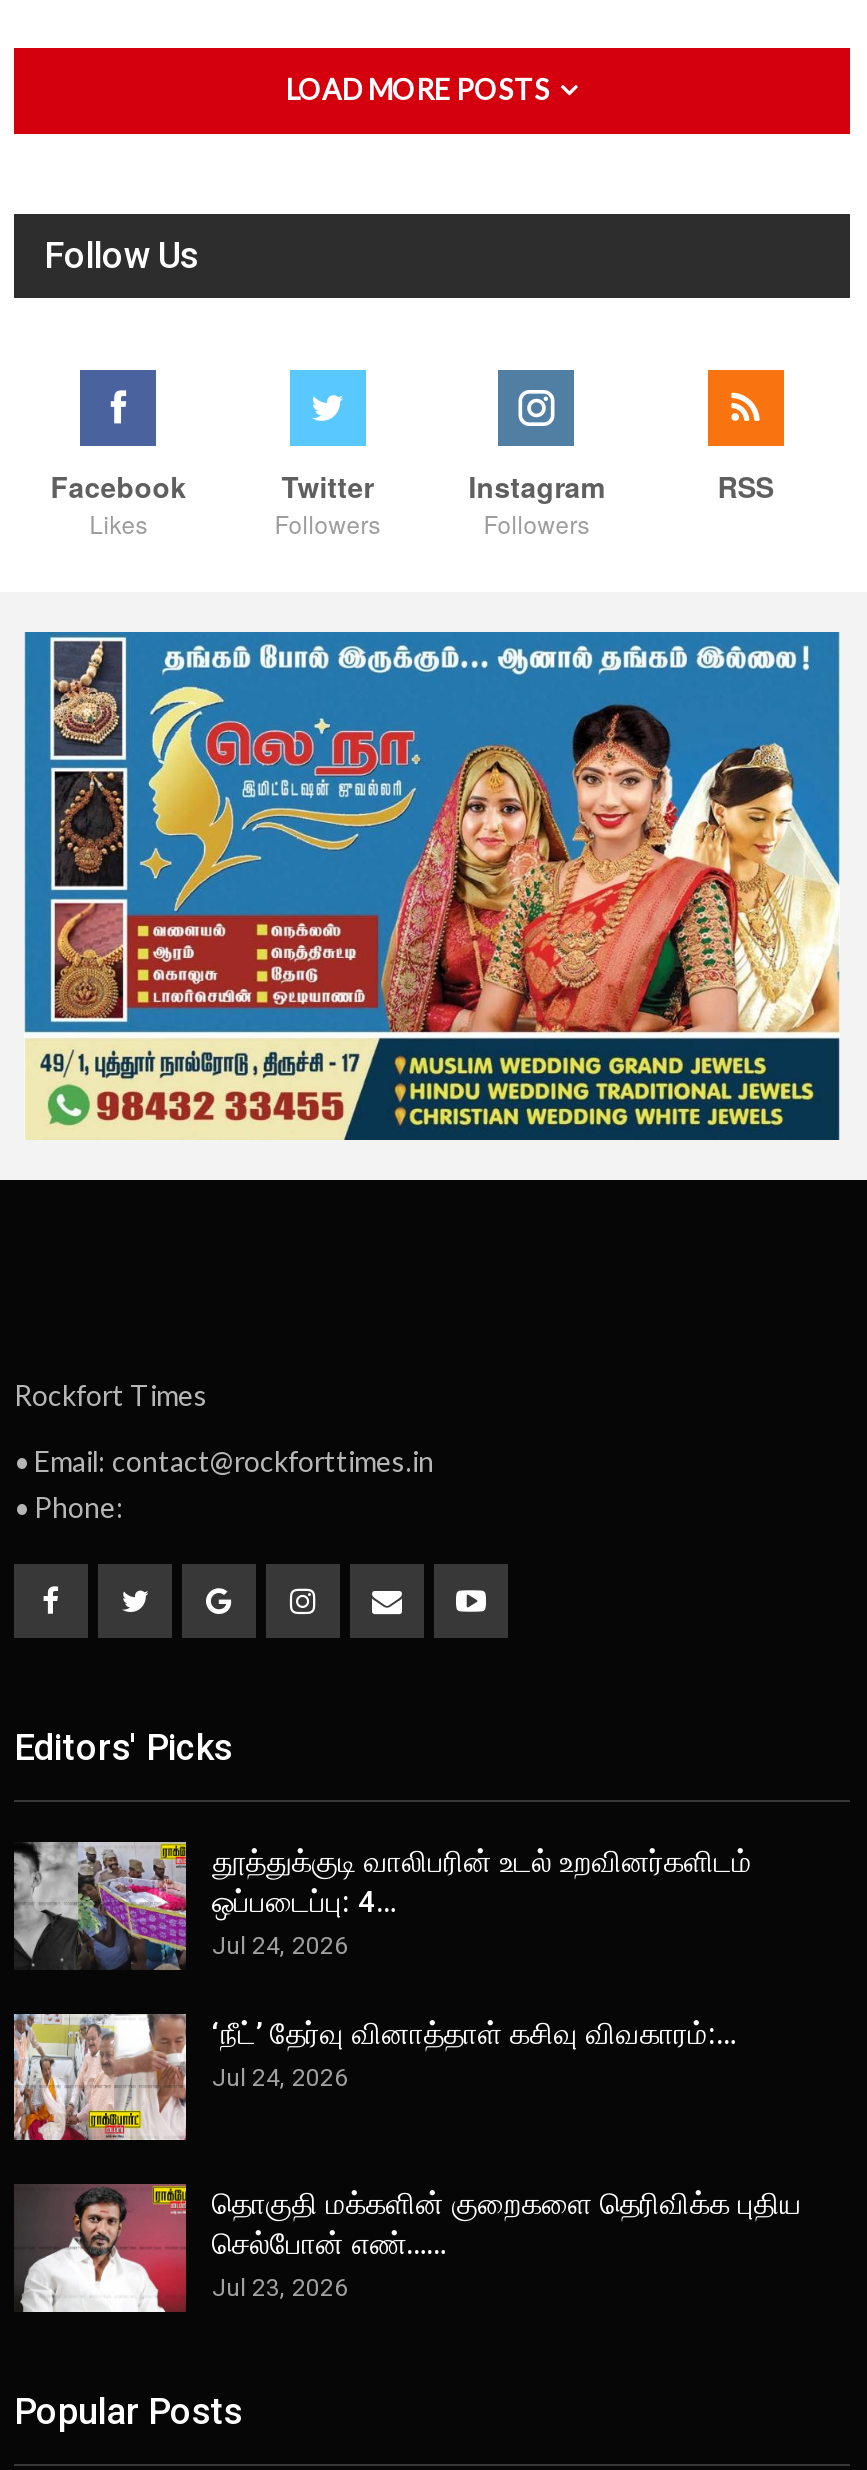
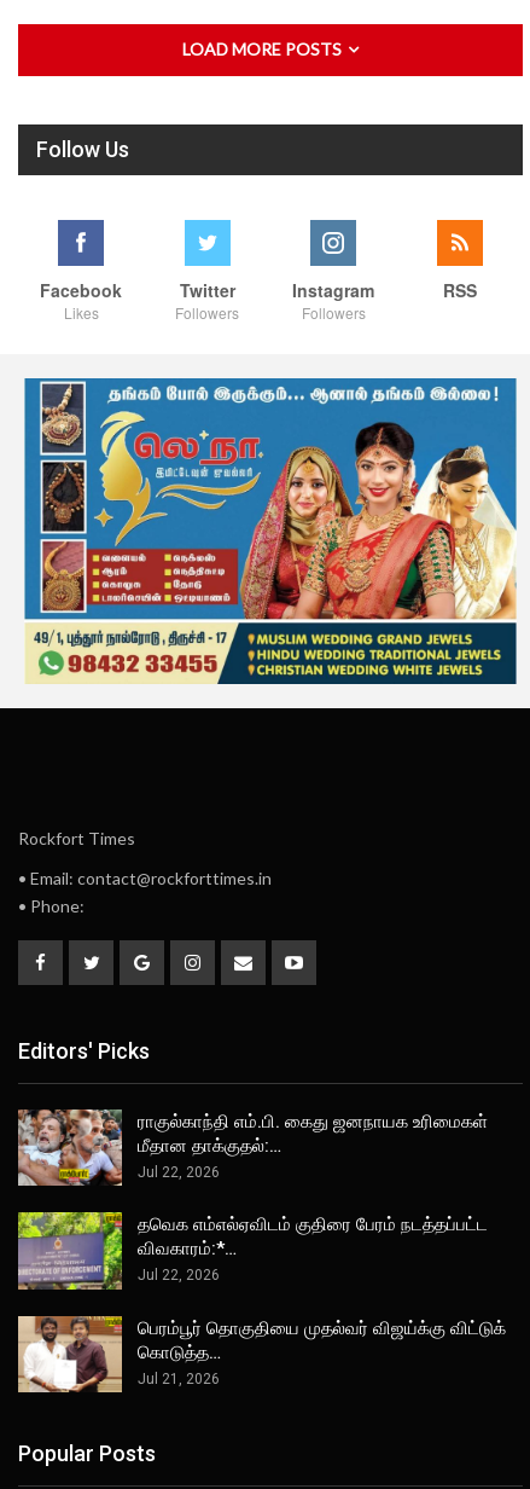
- [image]
- தூத்துக்குடி வாலிபரின் உடல் உறவினர்களிடம்
- ஒப்படைப்பு: 4…
- Jul 24, 2026
+ [image]
+ ராகுல்காந்தி எம்.பி. கைது ஜனநாயக உரிமைகள்
+ மீதான தாக்குதல்:…
+ Jul 22, 2026

- [image]
- ‘நீட்’ தேர்வு வினாத்தாள் கசிவு விவகாரம்:…
- Jul 24, 2026
+ [image]
+ தவெக எம்எல்ஏவிடம் குதிரை பேரம் நடத்தப்பட்ட
+ விவகாரம்:*…
+ Jul 22, 2026

- [image]
- தொகுதி மக்களின் குறைகளை தெரிவிக்க புதிய
- செல்போன் எண்……
- Jul 23, 2026
+ [image]
+ பெரம்பூர் தொகுதியை முதல்வர் விஜய்க்கு விட்டுக்
+ கொடுத்த…
+ Jul 21, 2026
